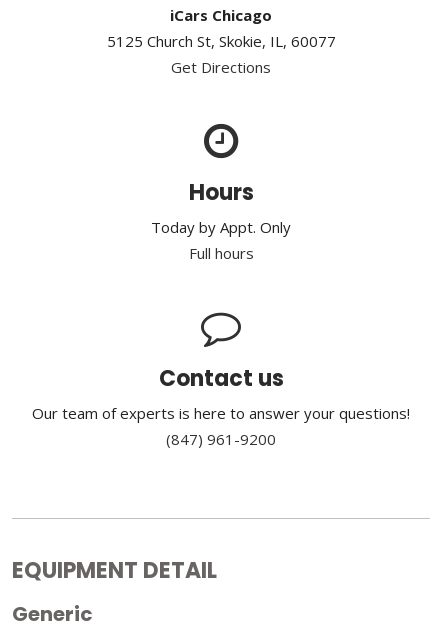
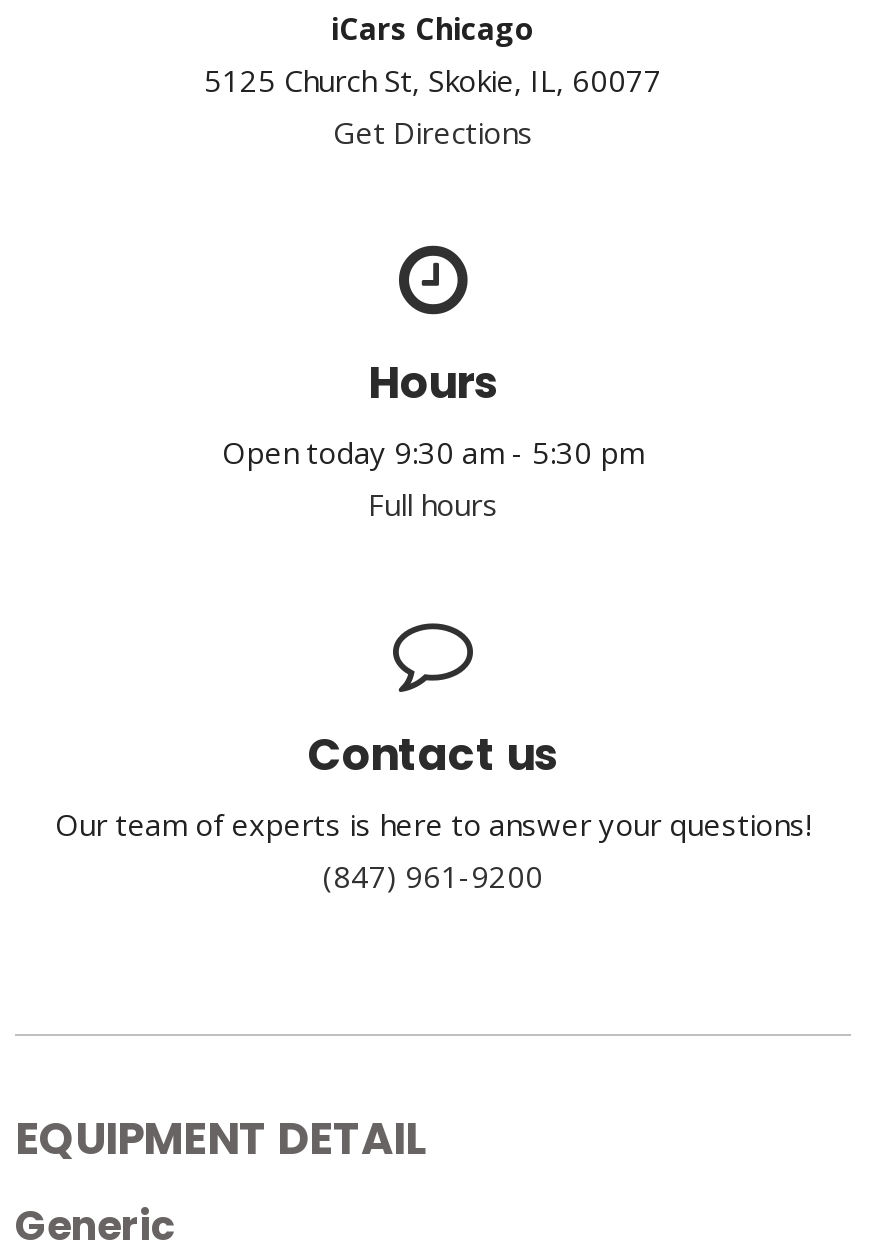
- Today by Appt. Only
+ Open today 9:30 am - 5:30 pm
